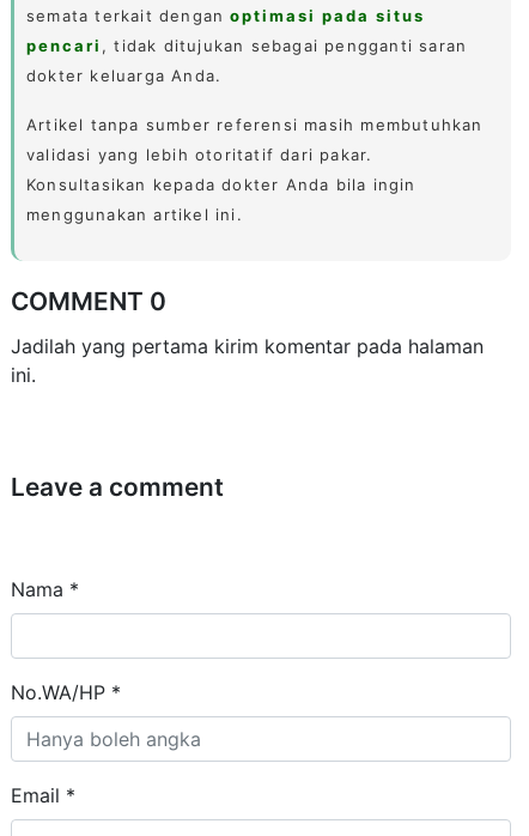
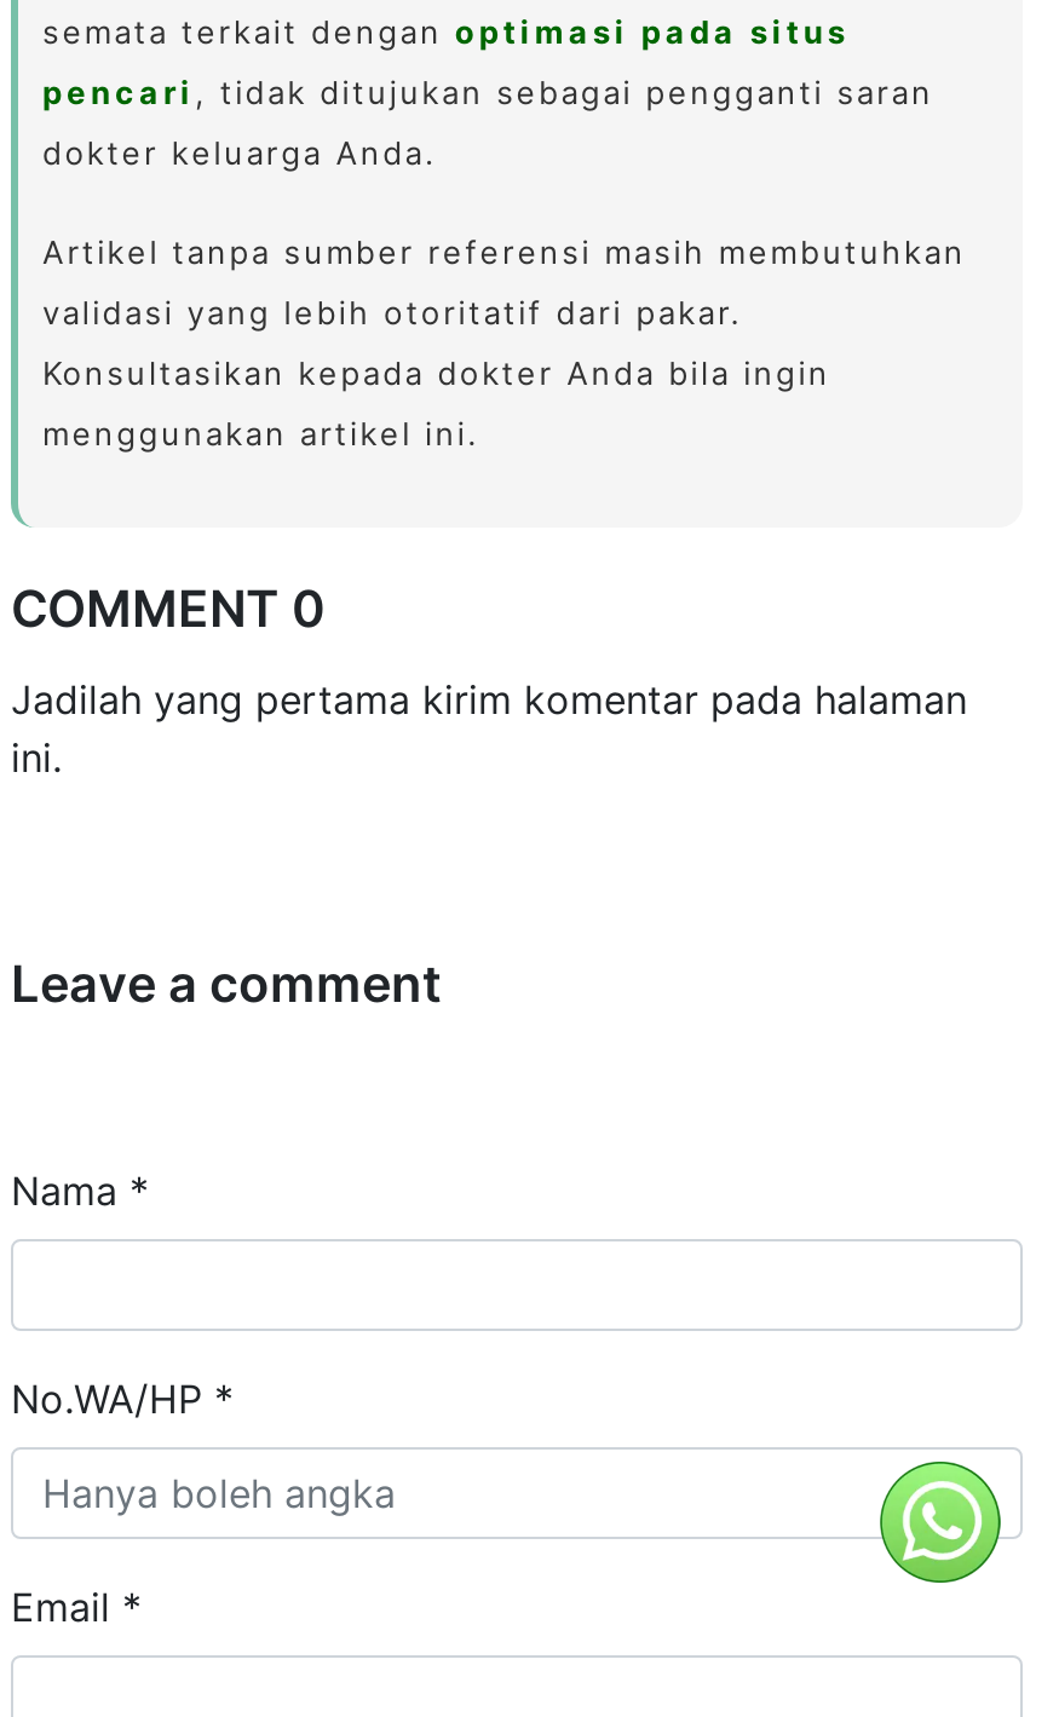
+ [image]
